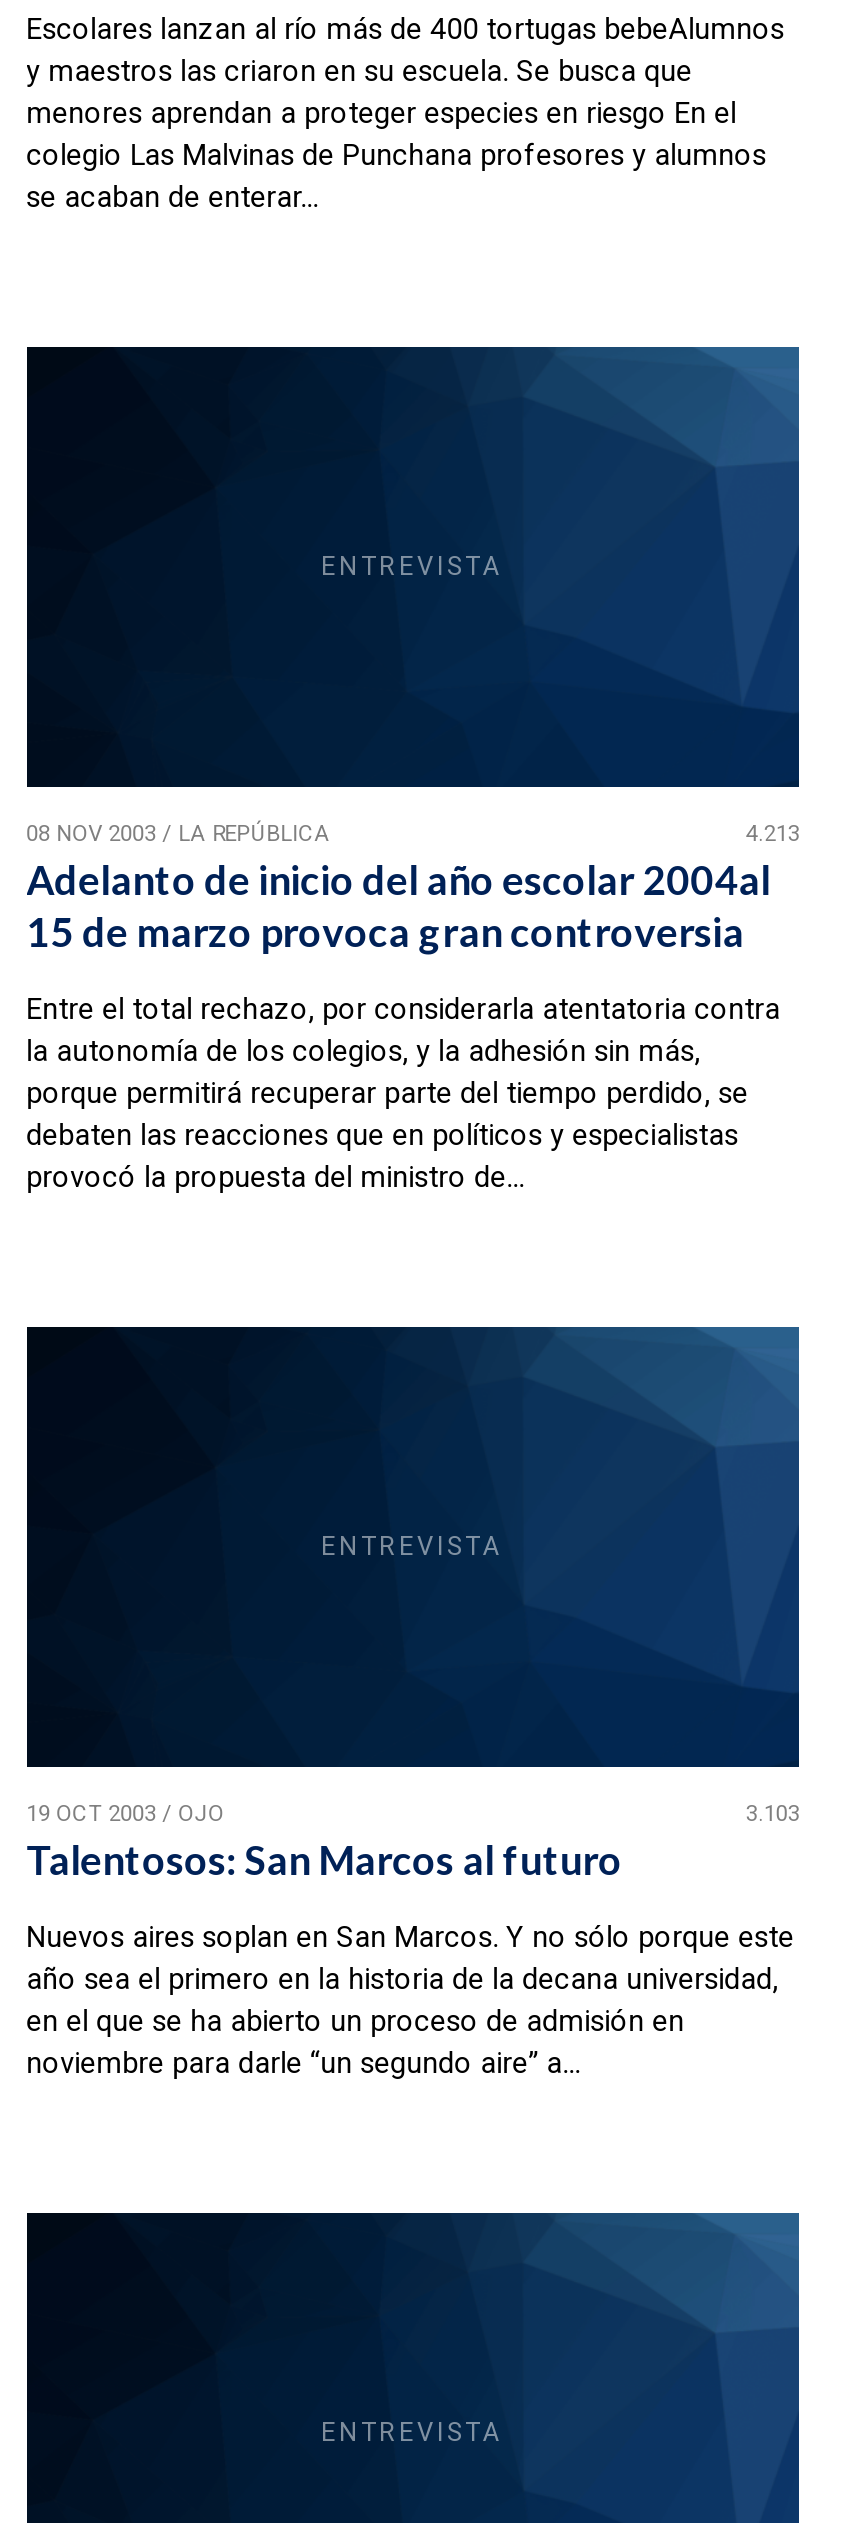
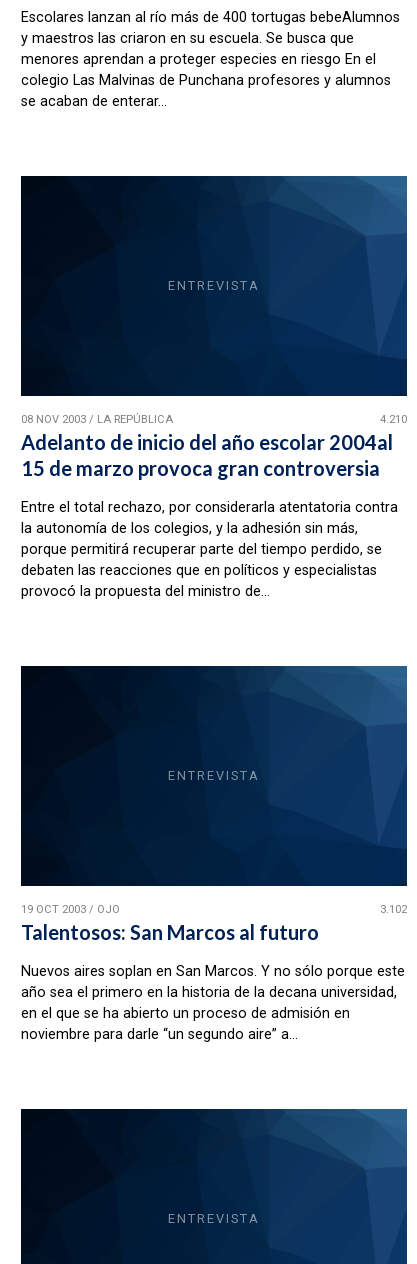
- 4.213
+ 4.210

- 3.103
+ 3.102
